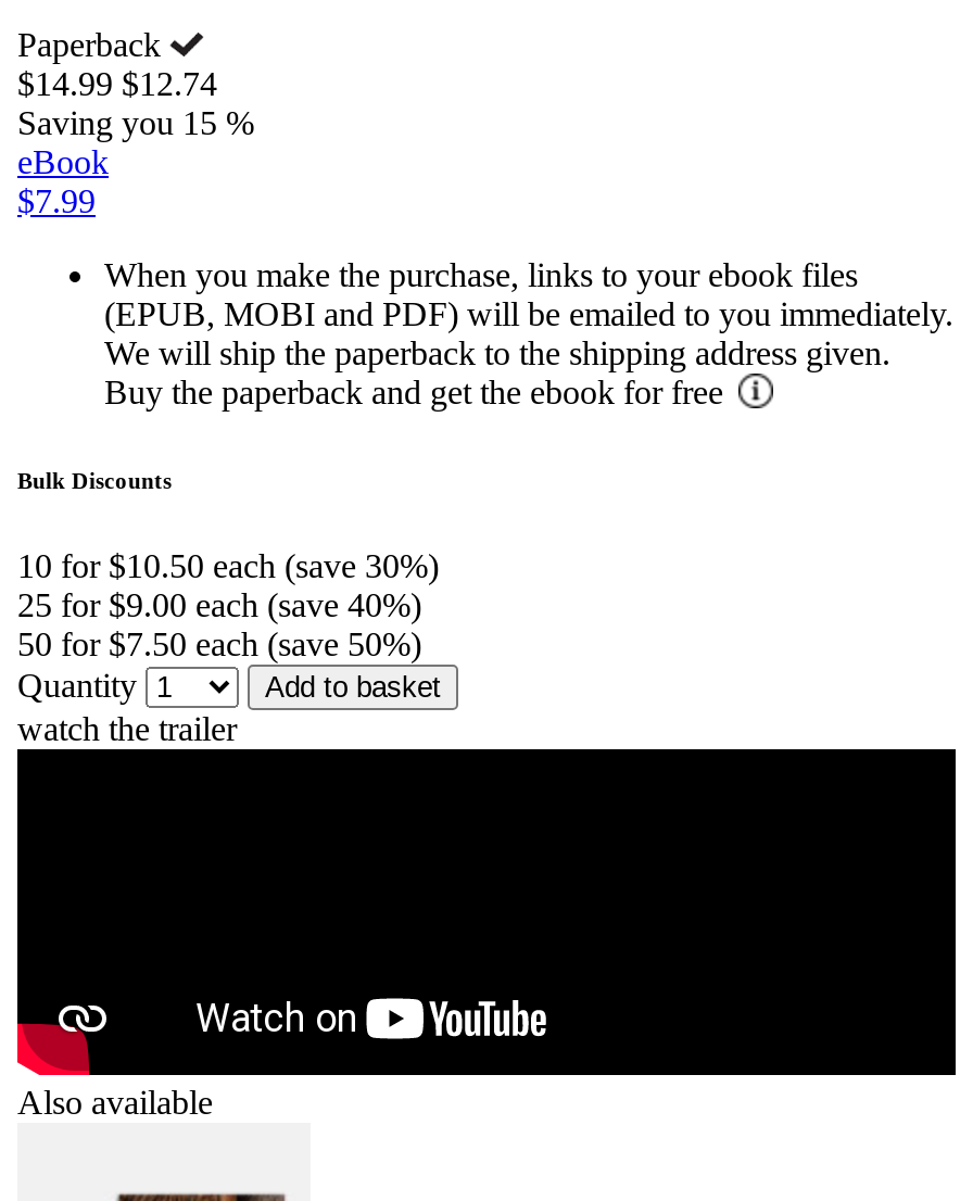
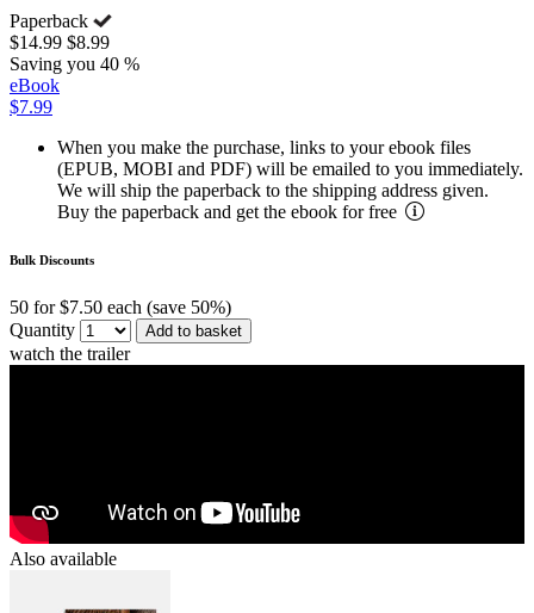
- $14.99 $12.74
+ $14.99 $8.99

- Saving you 15 %
+ Saving you 40 %

- 10 for $10.50 each (save 30%)
- 25 for $9.00 each (save 40%)
